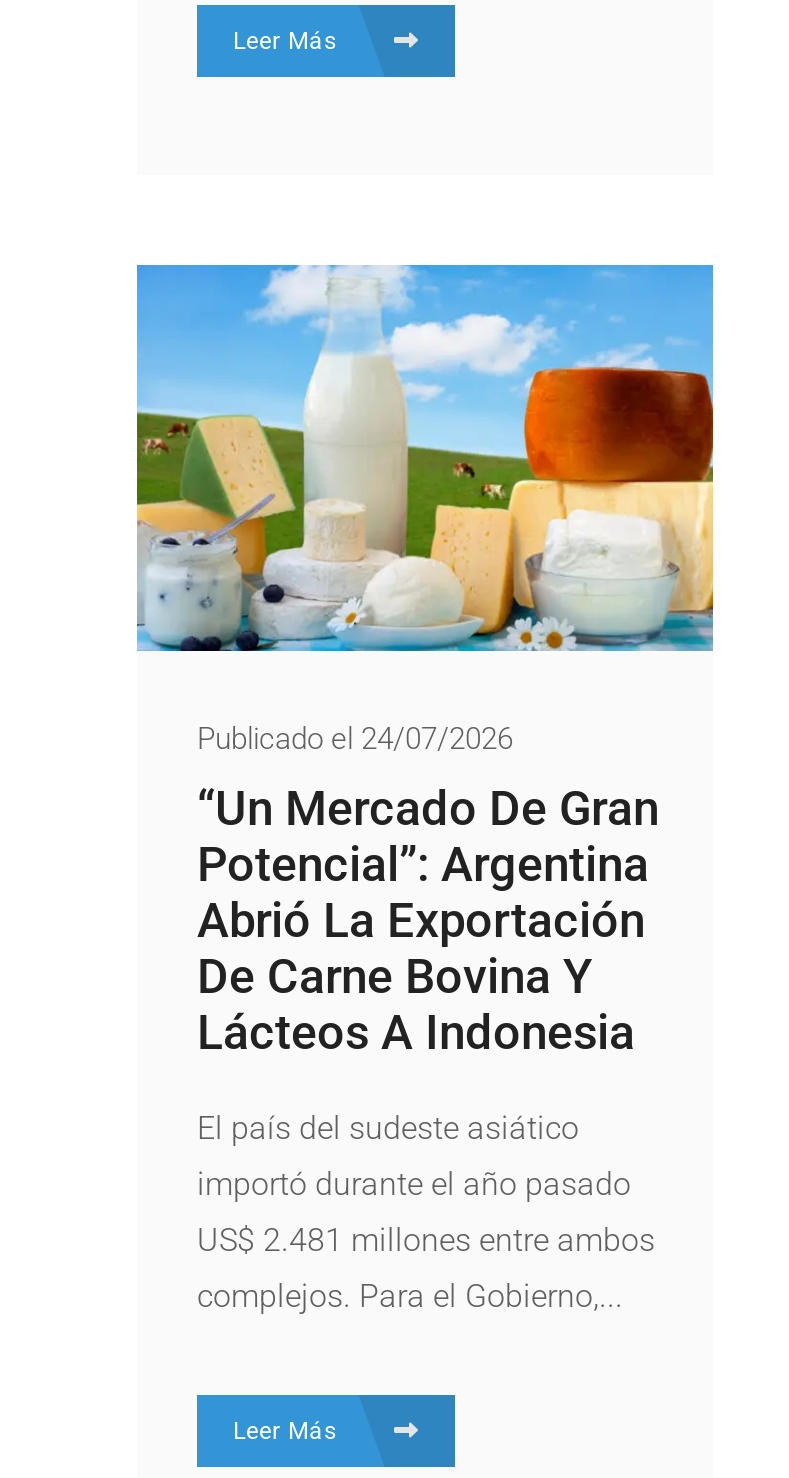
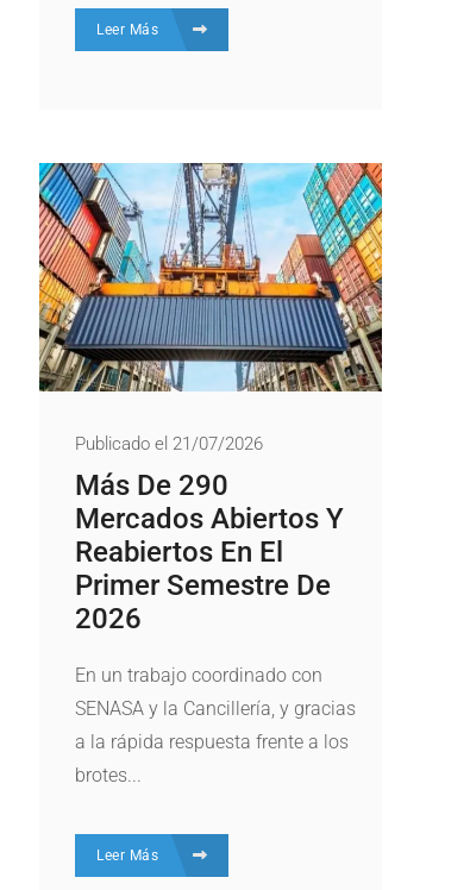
- [image]
- Publicado el 24/07/2026
- “Un Mercado De Gran
- Potencial”: Argentina
- Abrió La Exportación
- De Carne Bovina Y
- Lácteos A Indonesia
+ [image]
+ Publicado el 21/07/2026
+ Más De 290
+ Mercados Abiertos Y
+ Reabiertos En El
+ Primer Semestre De
+ 2026

- El país del sudeste asiático
+ En un trabajo coordinado con

- importó durante el año pasado
+ SENASA y la Cancillería, y gracias

- US$ 2.481 millones entre ambos
+ a la rápida respuesta frente a los

- complejos. Para el Gobierno,...
+ brotes...
